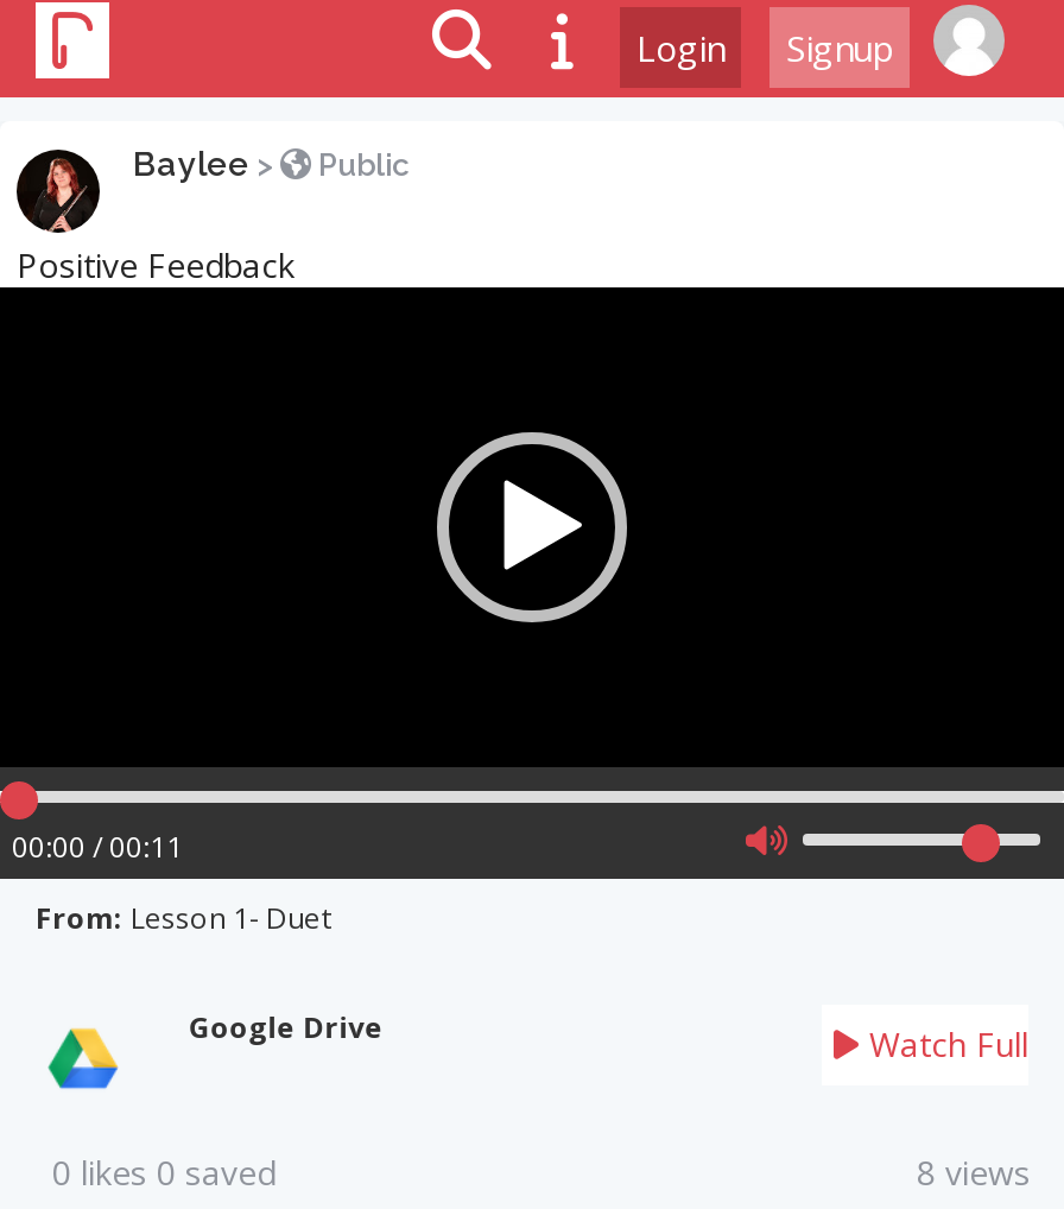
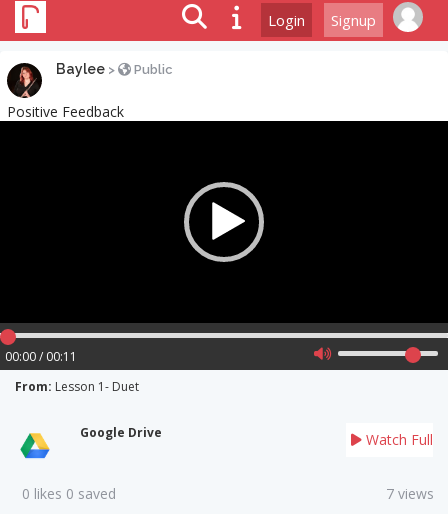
- 8 views
+ 7 views
